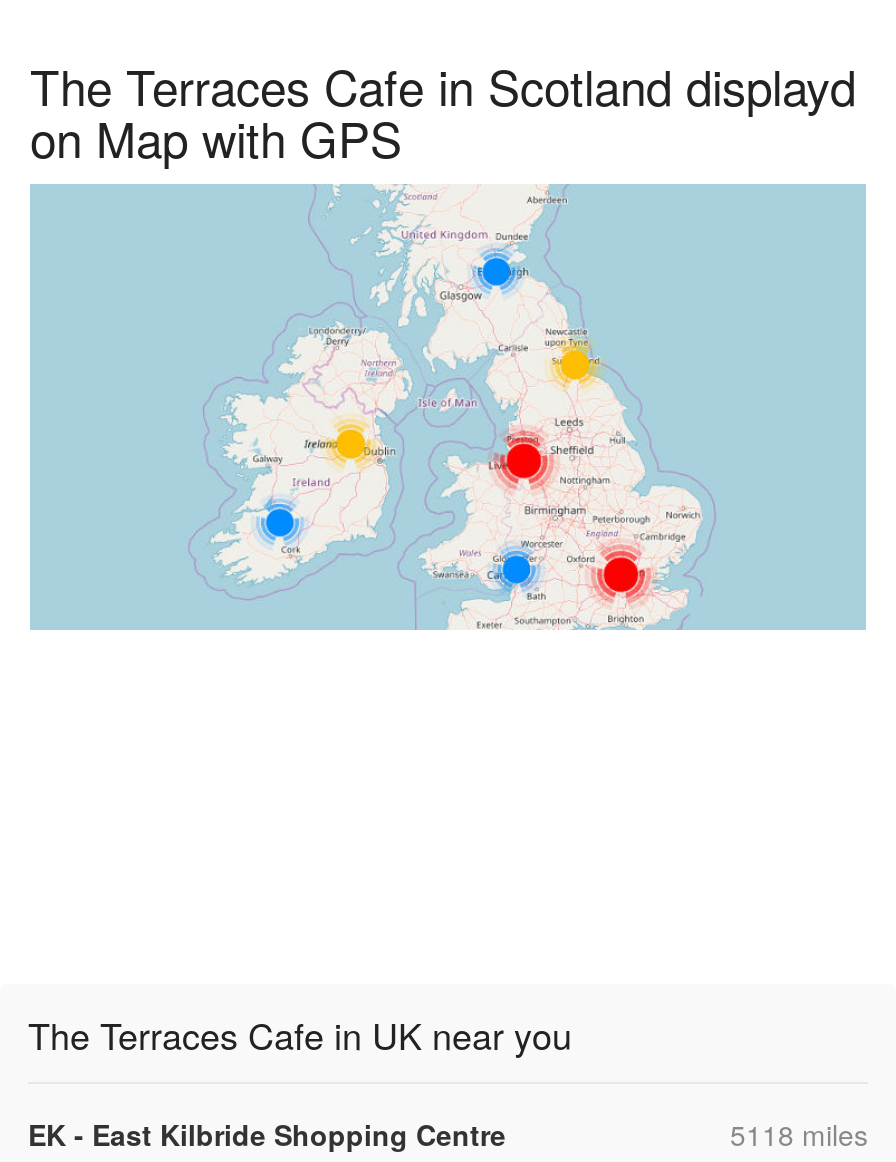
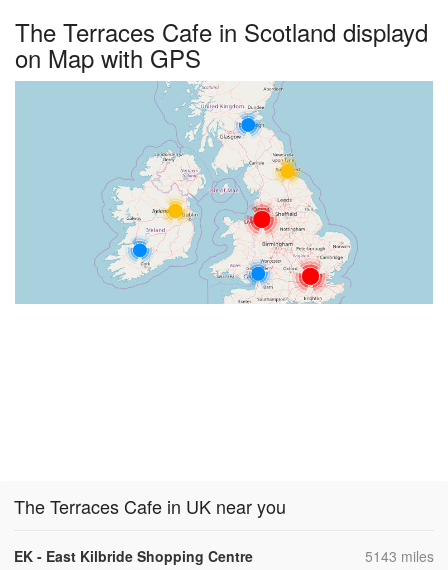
- 5118 miles
+ 5143 miles
